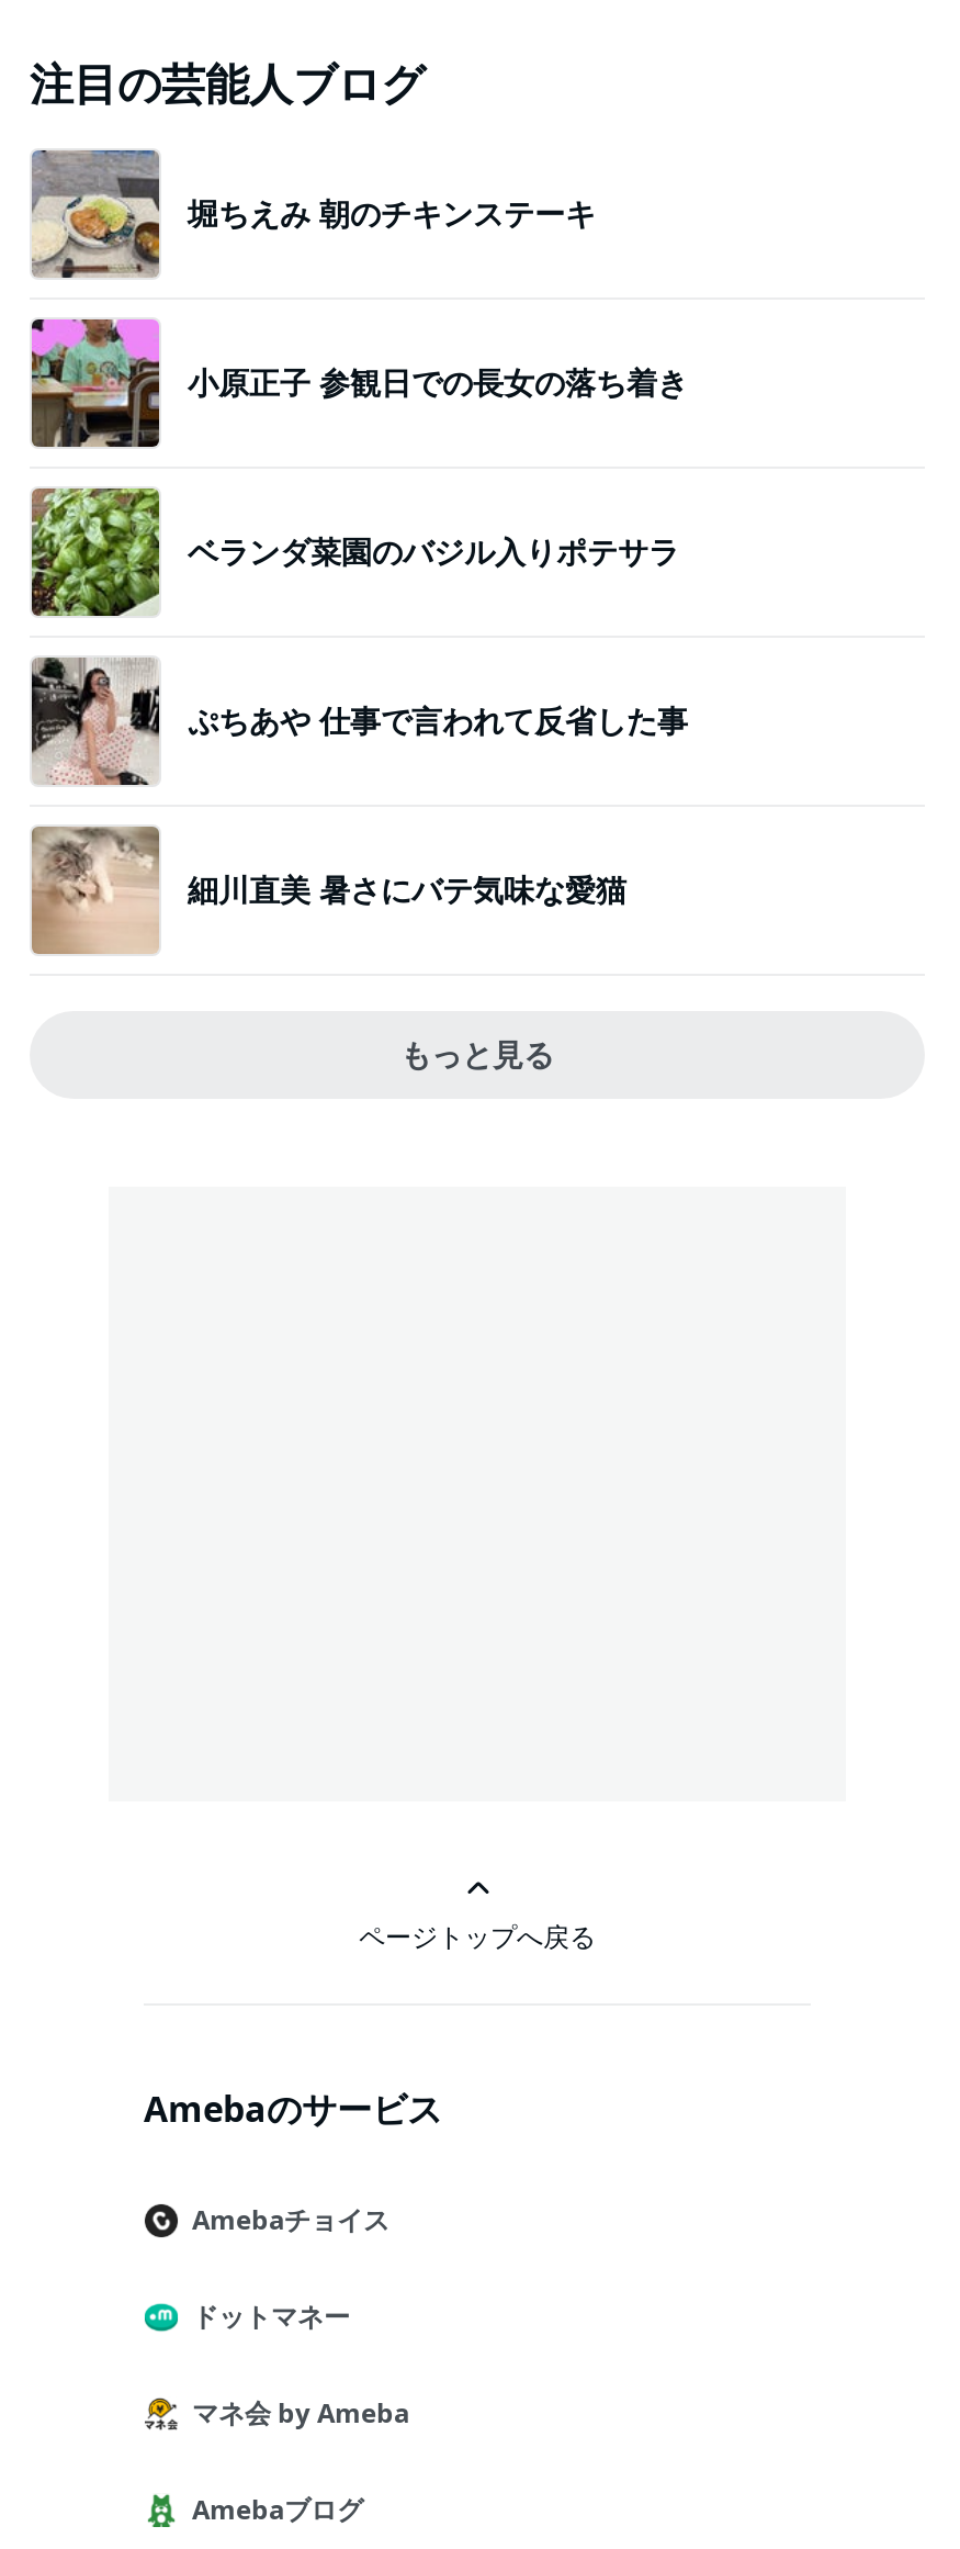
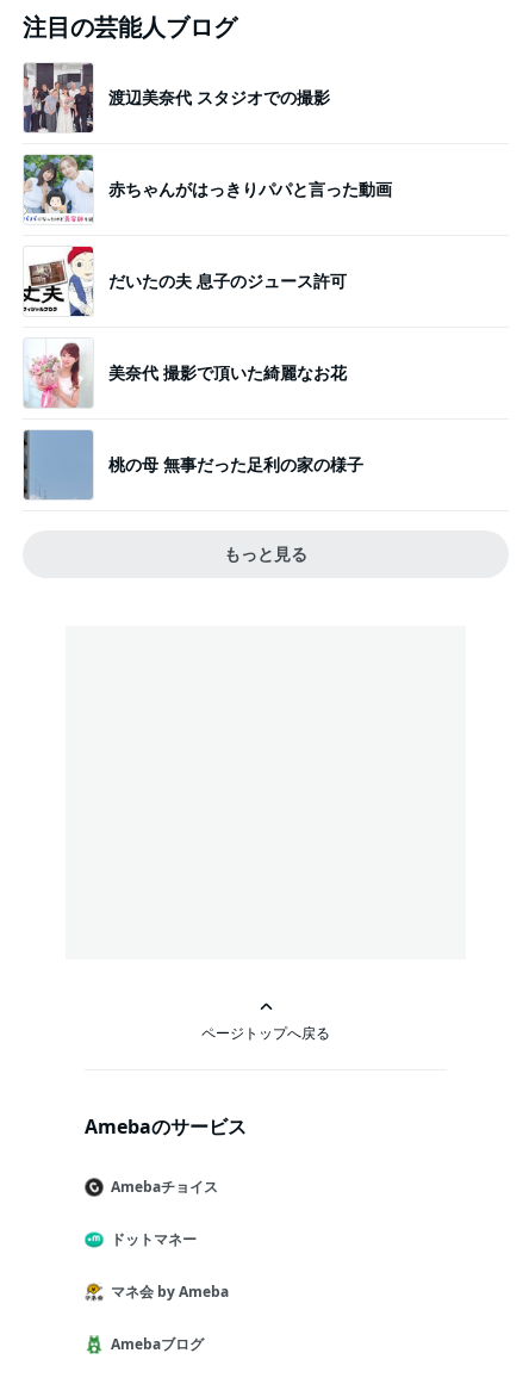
- [image]
- 堀ちえみ 朝のチキンステーキ
+ [image]
+ 渡辺美奈代 スタジオでの撮影

- [image]
- 小原正子 参観日での長女の落ち着き
+ [image]
+ 赤ちゃんがはっきりパパと言った動画

- [image]
- ベランダ菜園のバジル入りポテサラ
+ [image]
+ だいたの夫 息子のジュース許可

- [image]
- ぷちあや 仕事で言われて反省した事
+ [image]
+ 美奈代 撮影で頂いた綺麗なお花

- [image]
- 細川直美 暑さにバテ気味な愛猫
+ [image]
+ 桃の母 無事だった足利の家の様子
